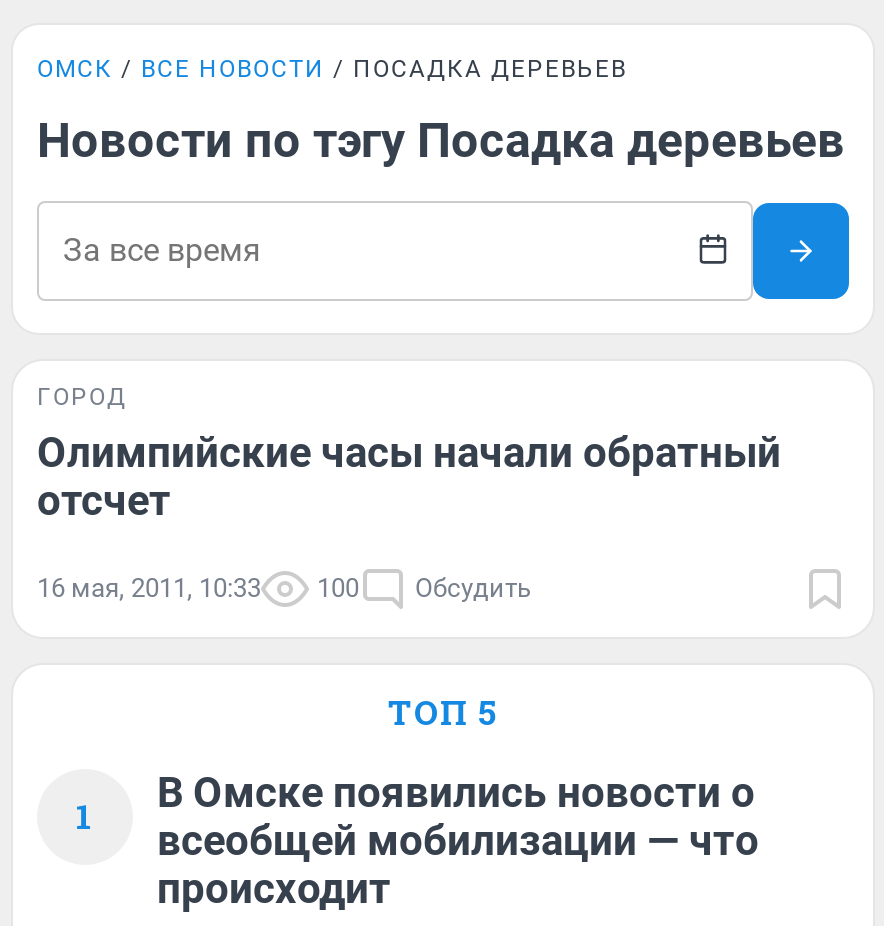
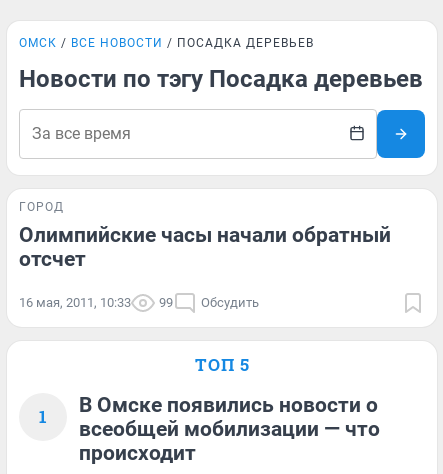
- 16 мая, 2011, 10:33 100 Обсудить
+ 16 мая, 2011, 10:33 99 Обсудить
